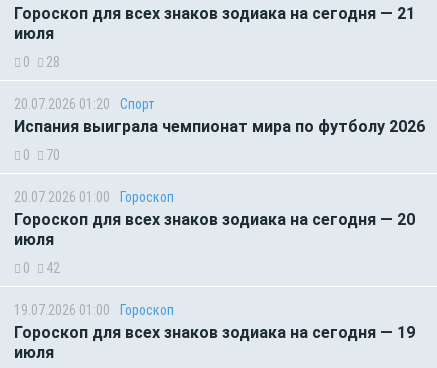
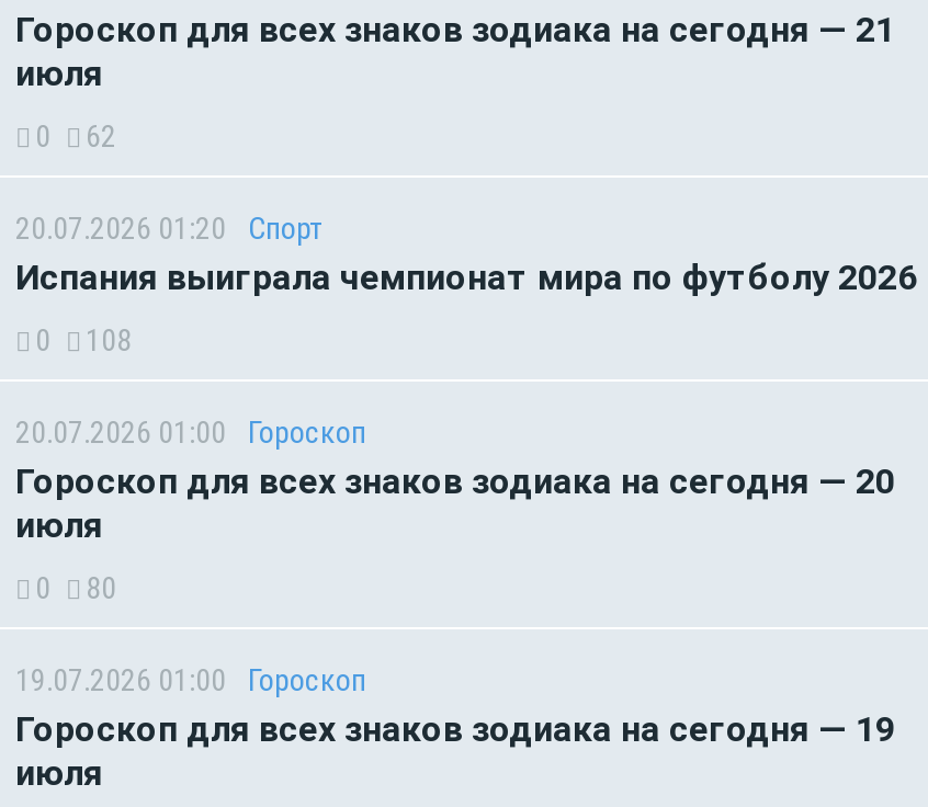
- 0 28
+ 0 62

- 0 70
+ 0 108

- 0 42
+ 0 80
